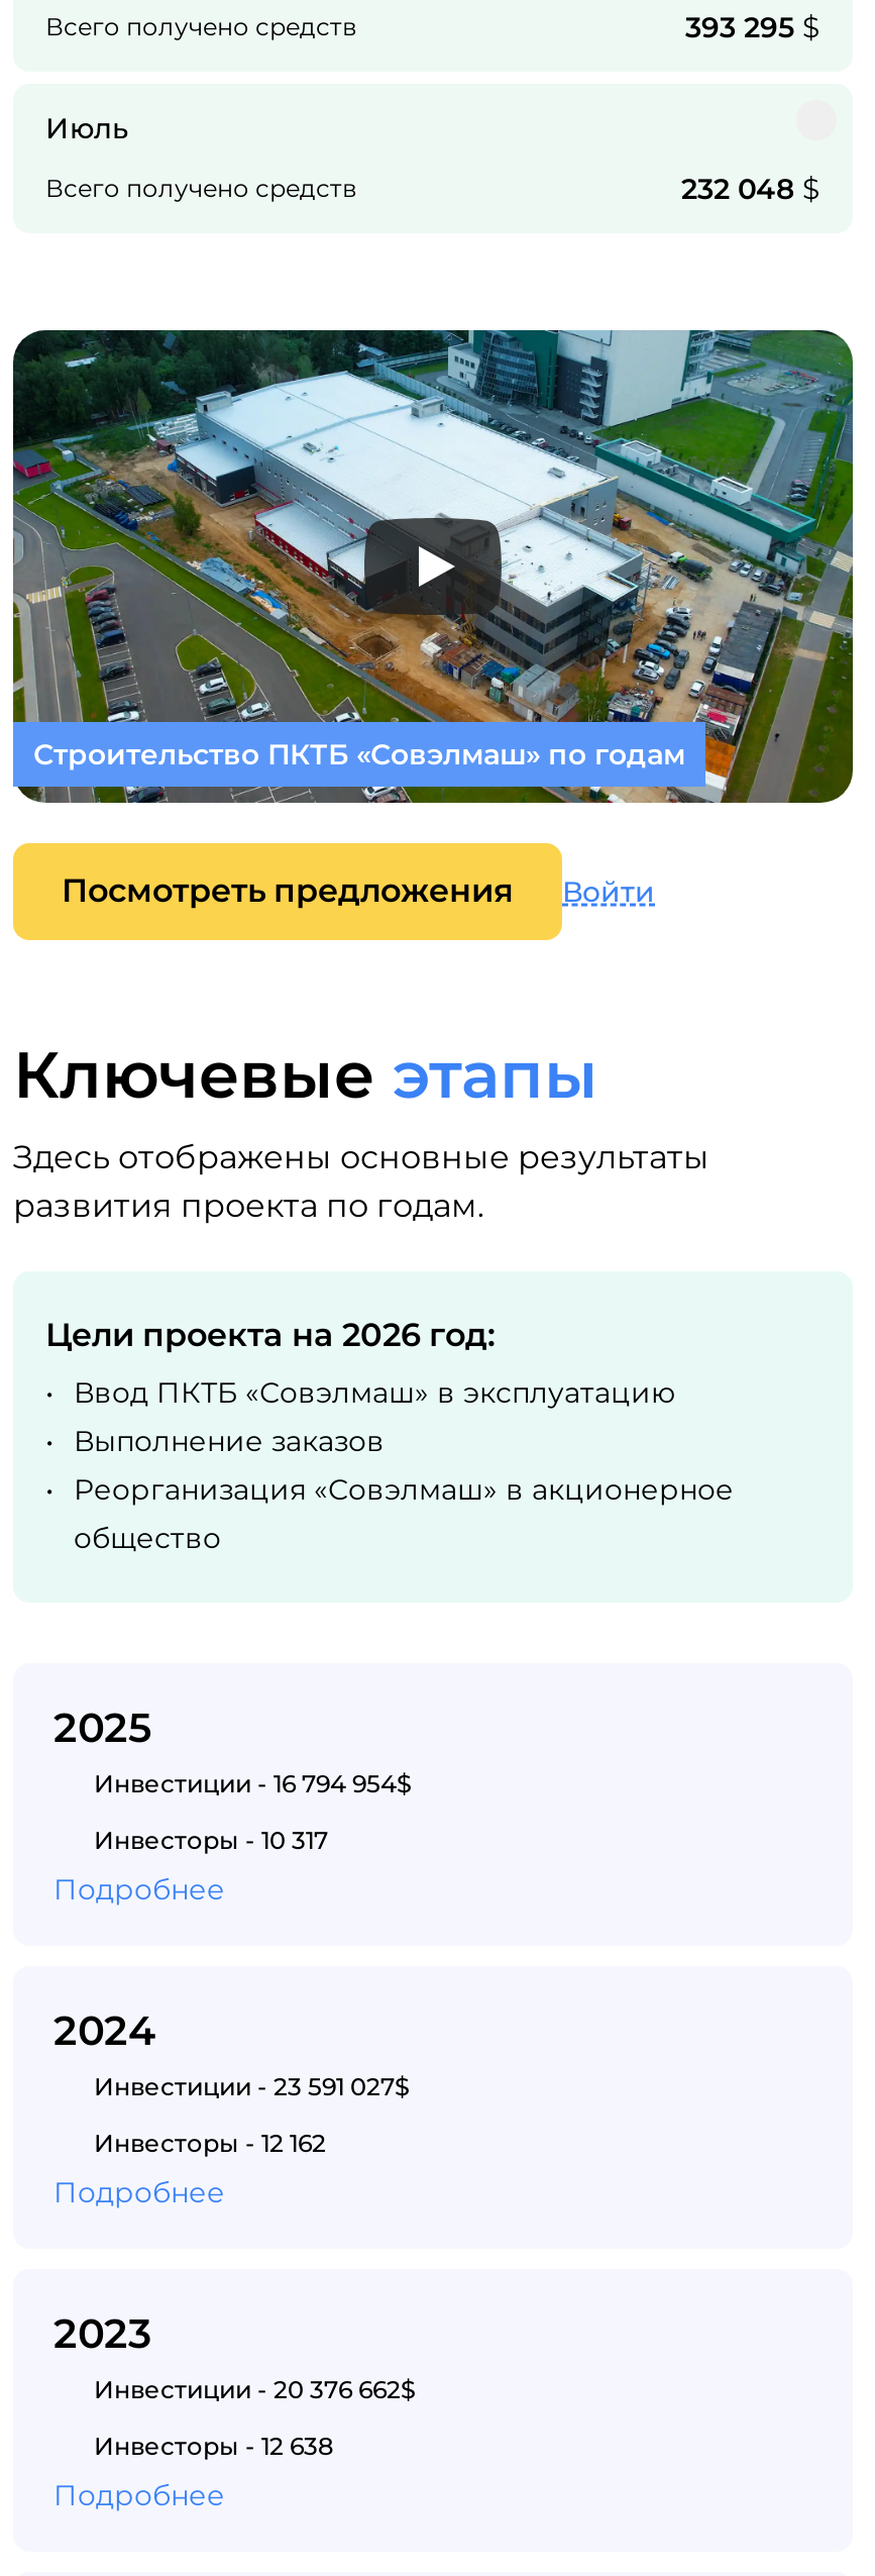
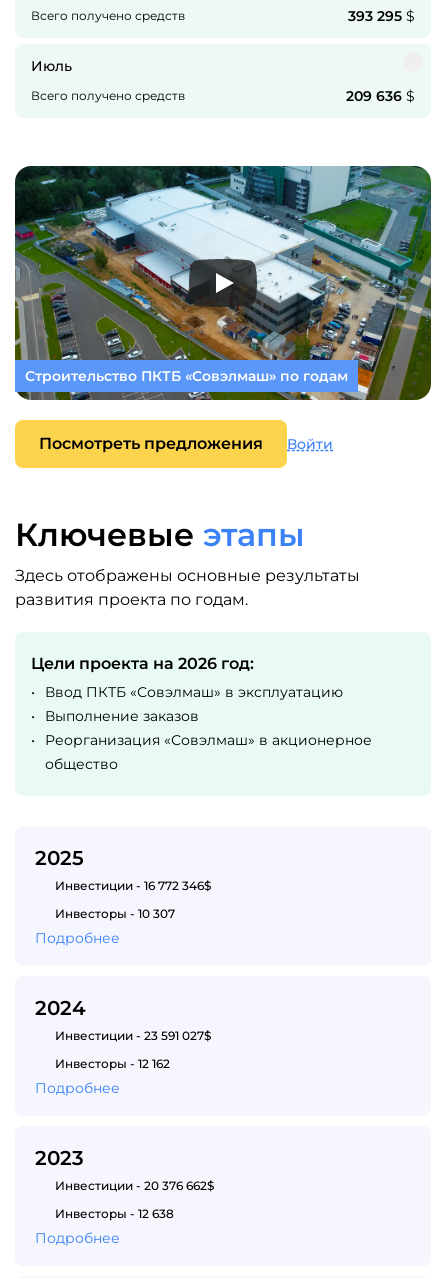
- 232 048 $
+ 209 636 $

- Инвестиции - 16 794 954$
+ Инвестиции - 16 772 346$

- Инвесторы - 10 317
+ Инвесторы - 10 307
